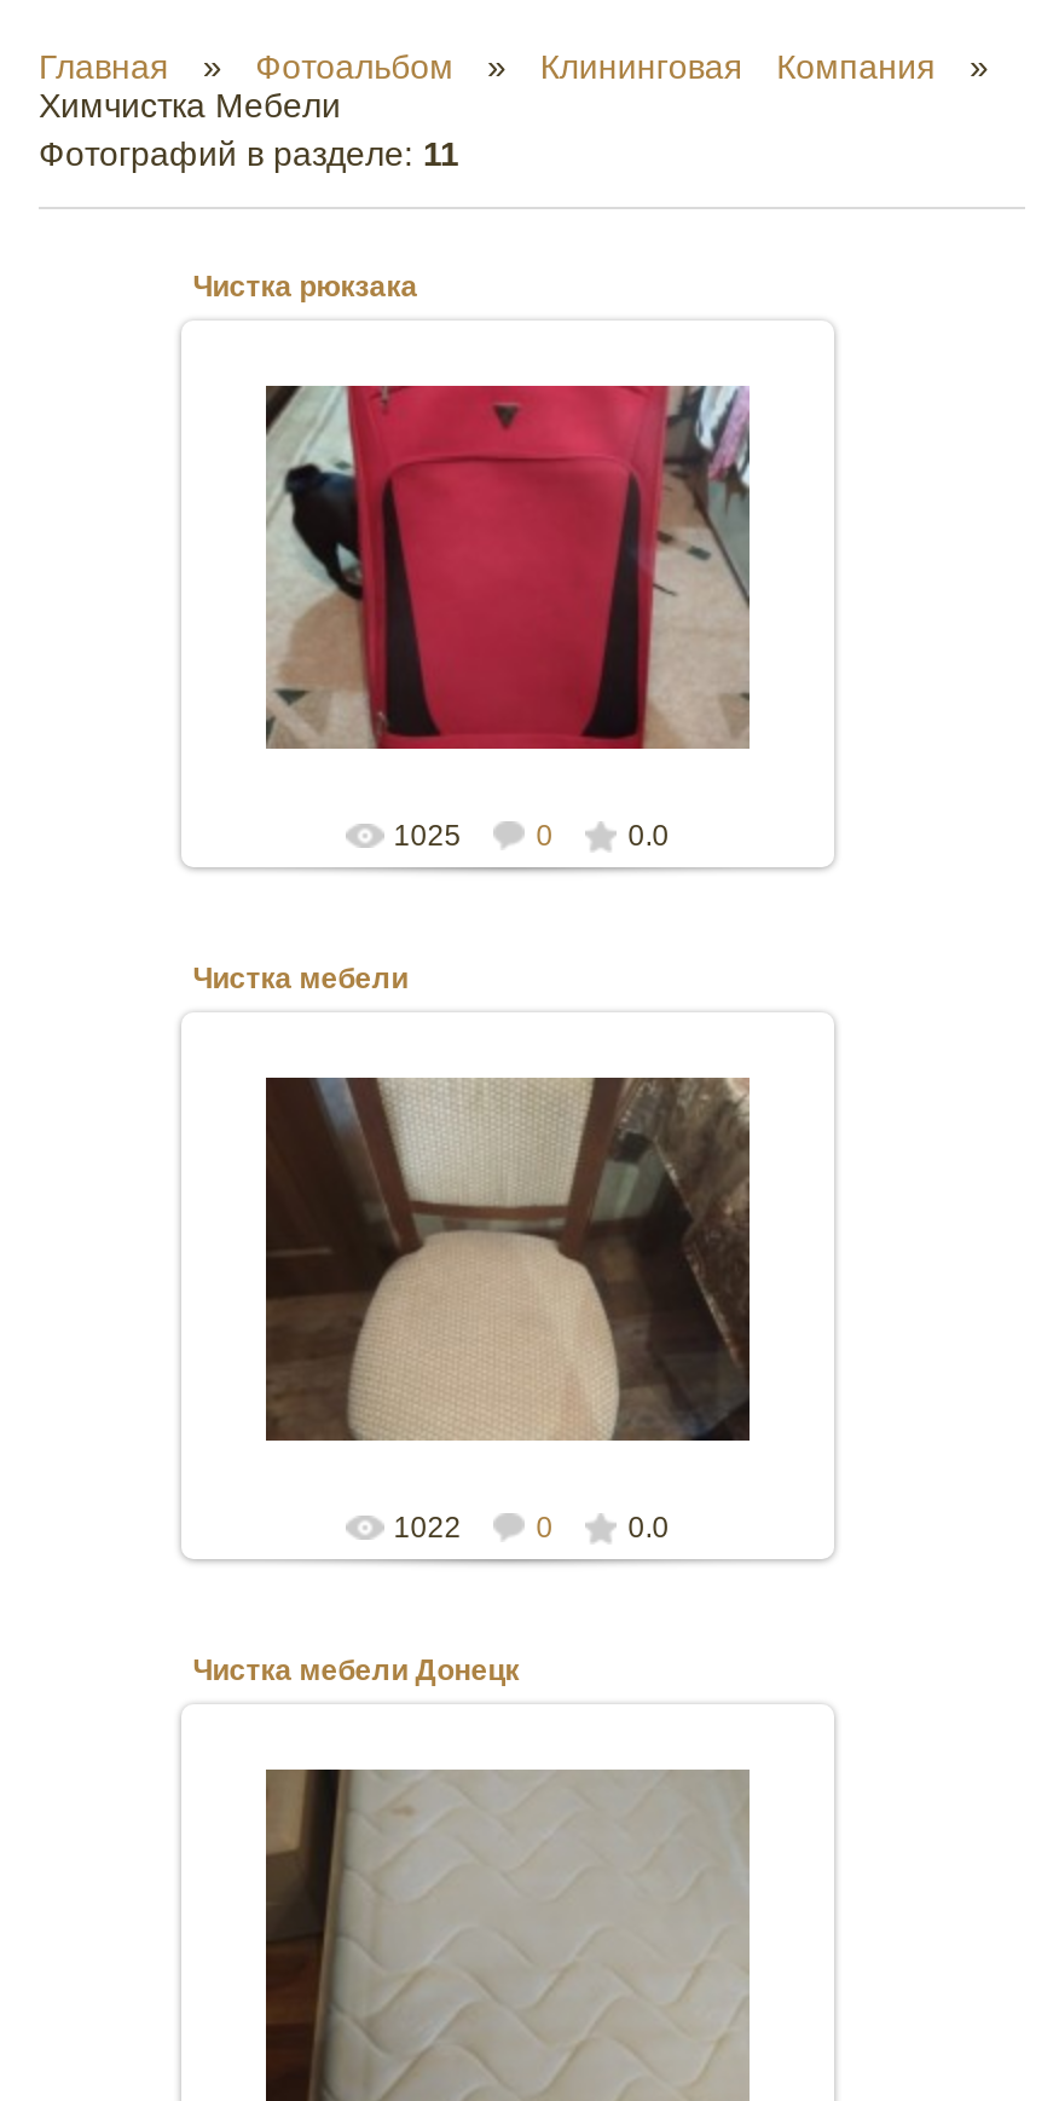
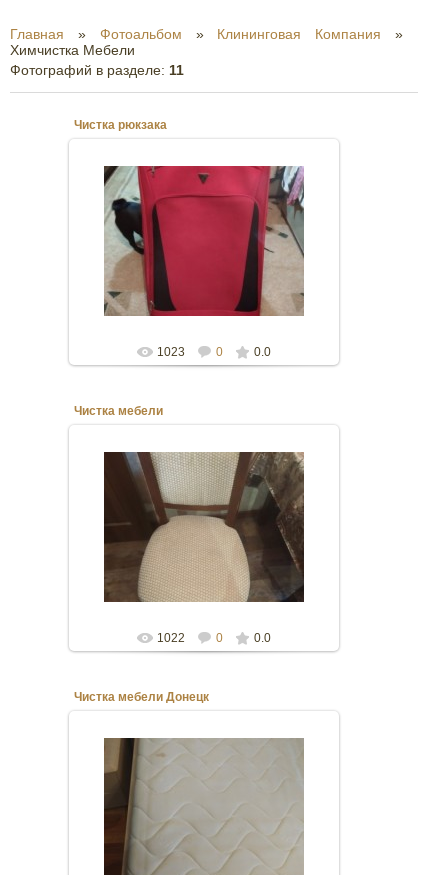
- 1025
+ 1023
